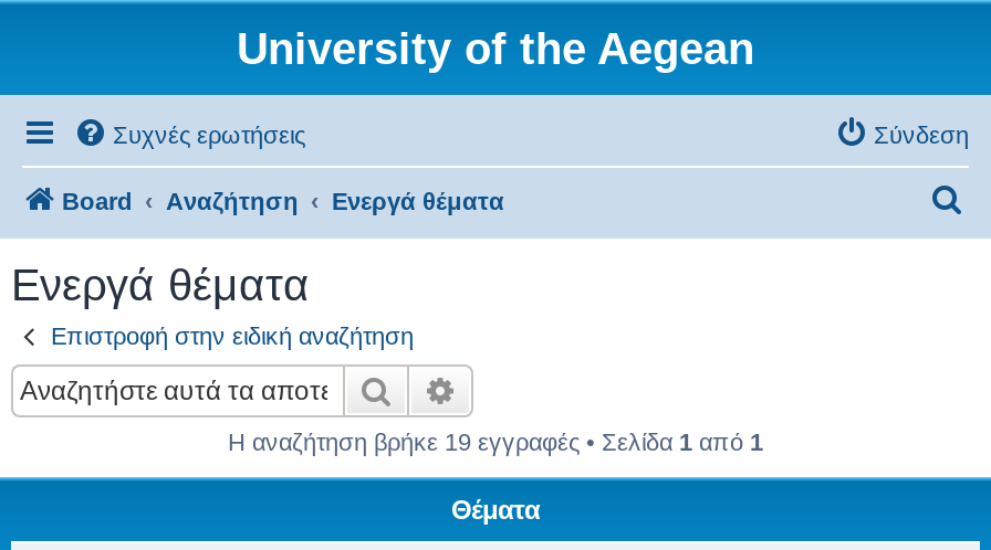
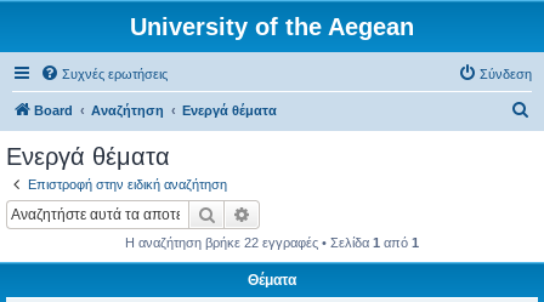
- Η αναζήτηση βρήκε 19 εγγραφές • Σελίδα 1 από 1
+ Η αναζήτηση βρήκε 22 εγγραφές • Σελίδα 1 από 1
